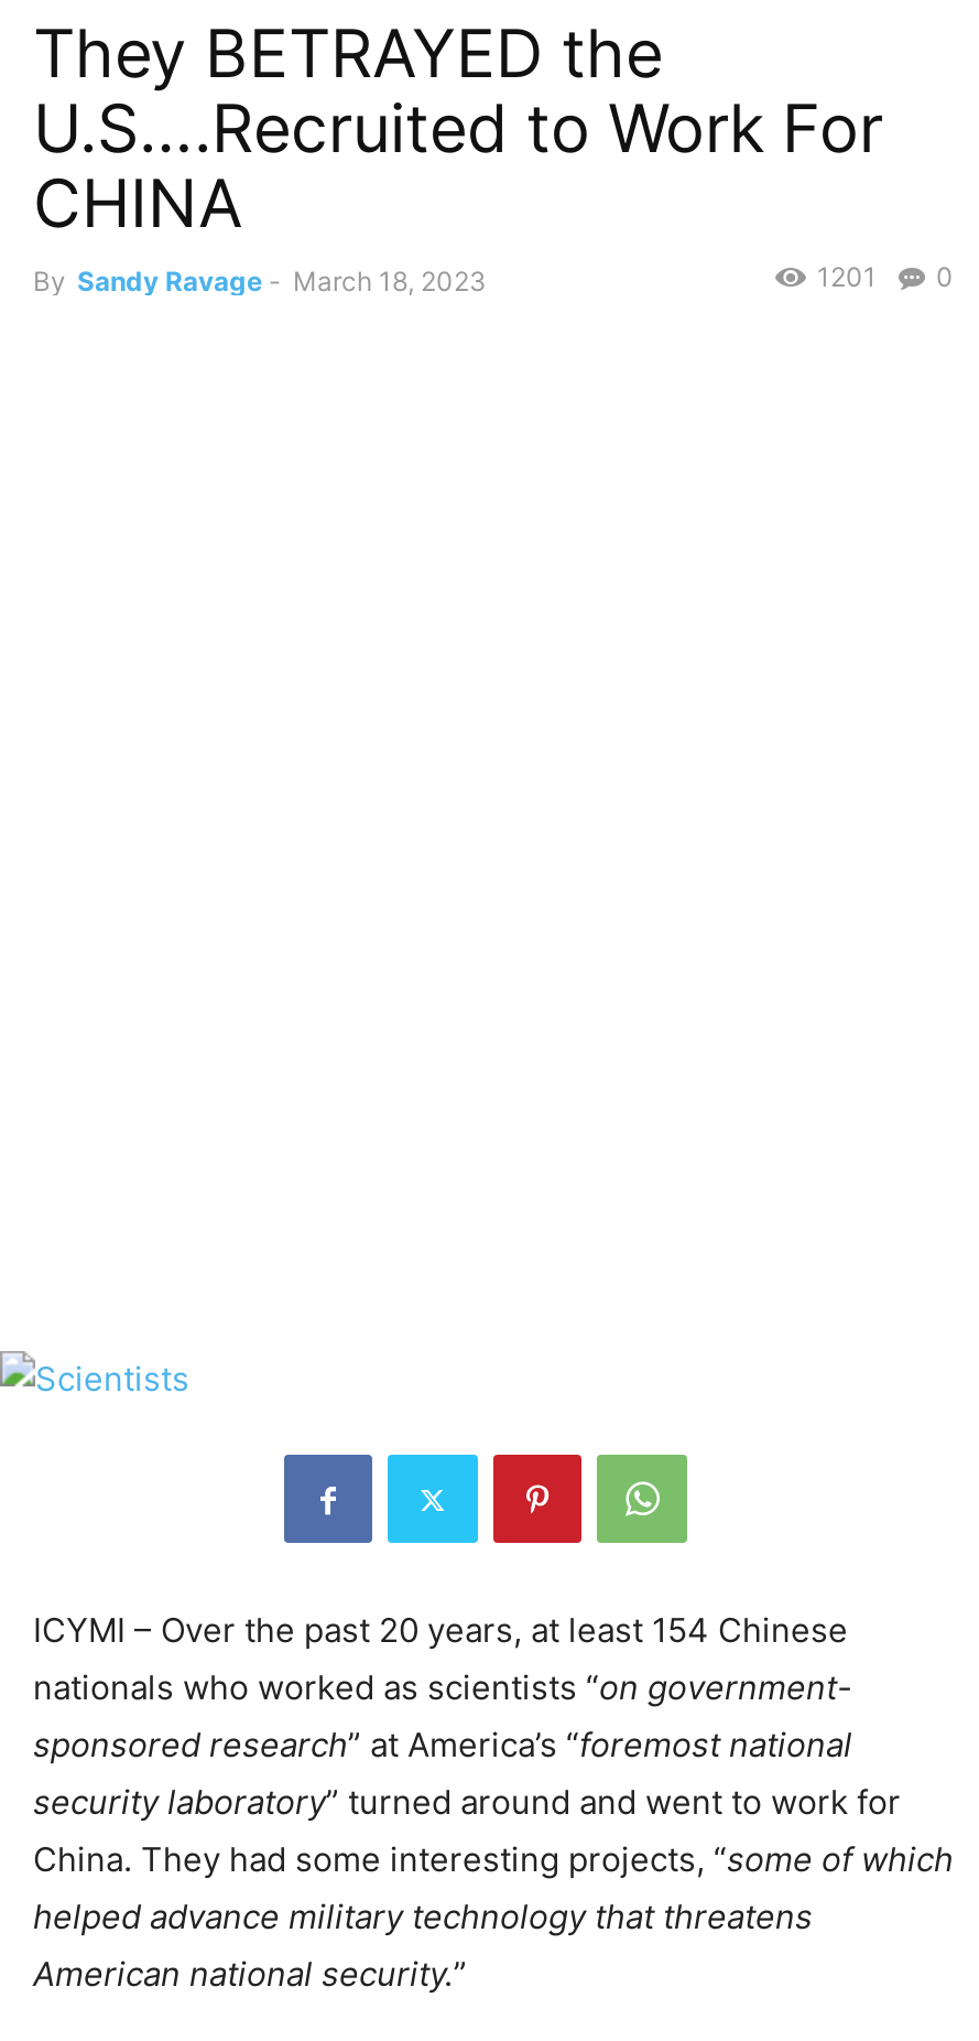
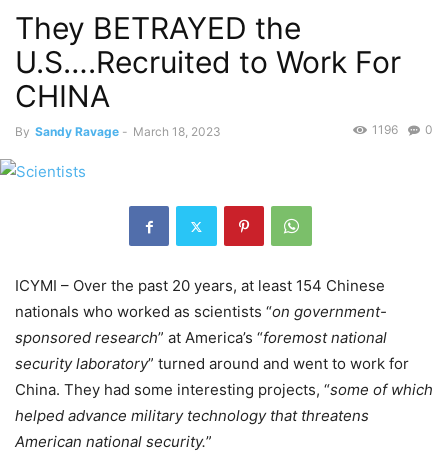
- 1201 0
+ 1196 0
